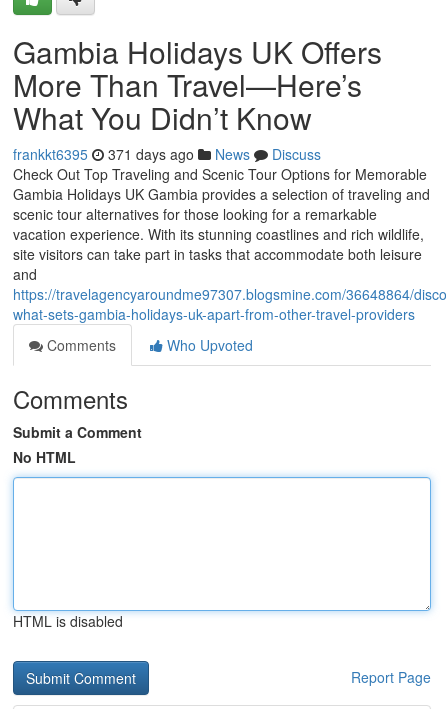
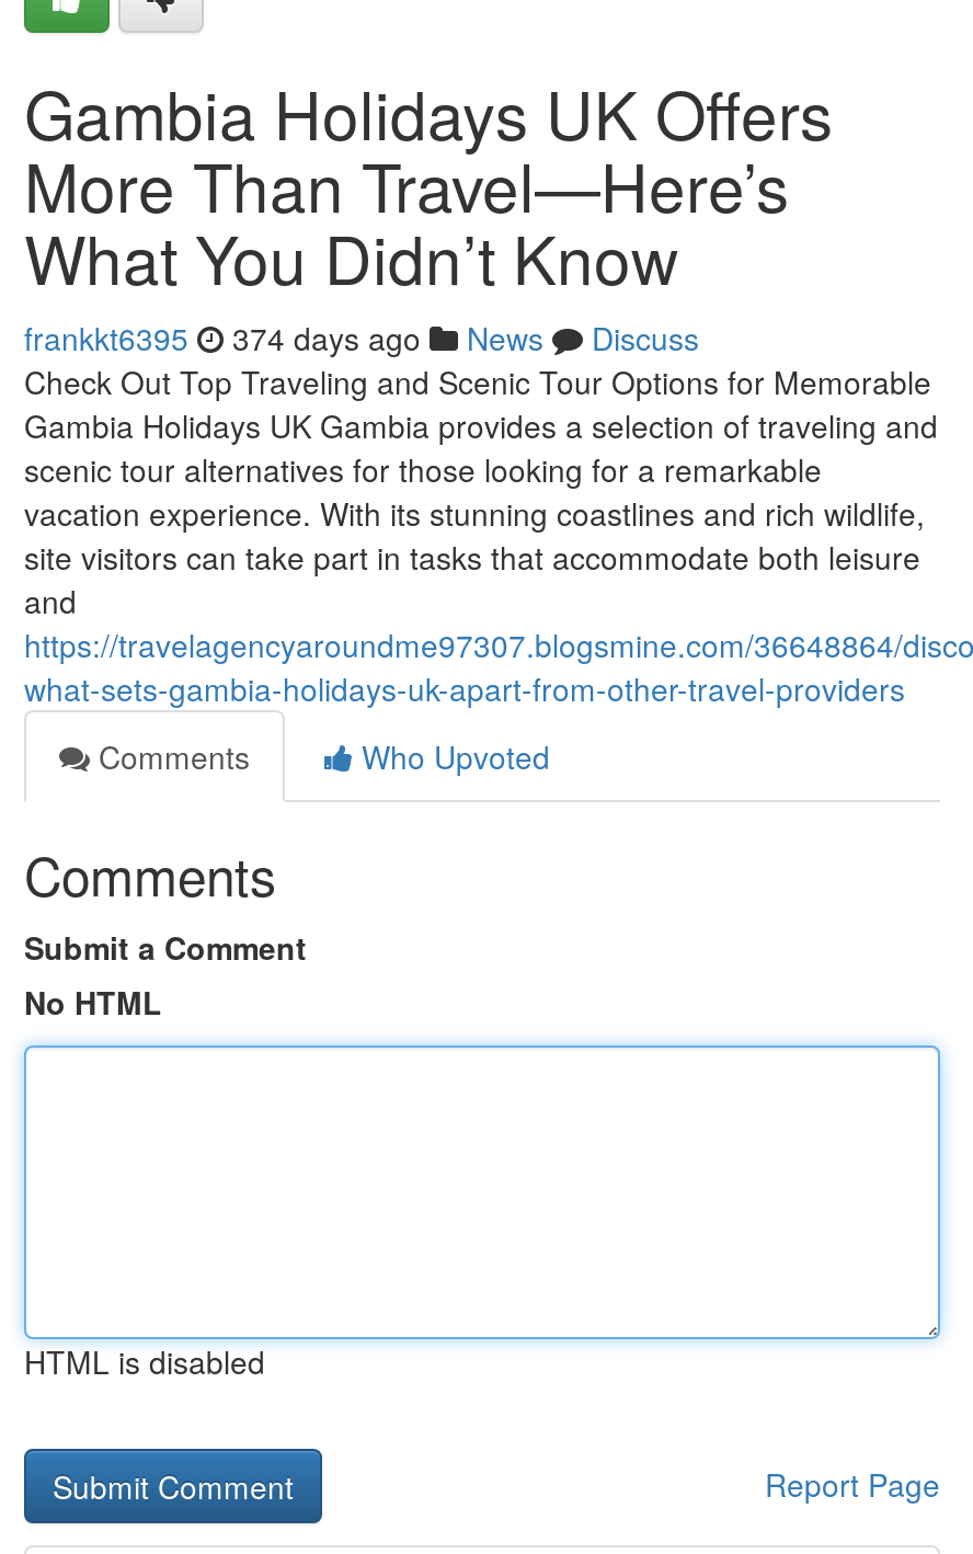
- frankkt6395 371 days ago News Discuss
+ frankkt6395 374 days ago News Discuss
